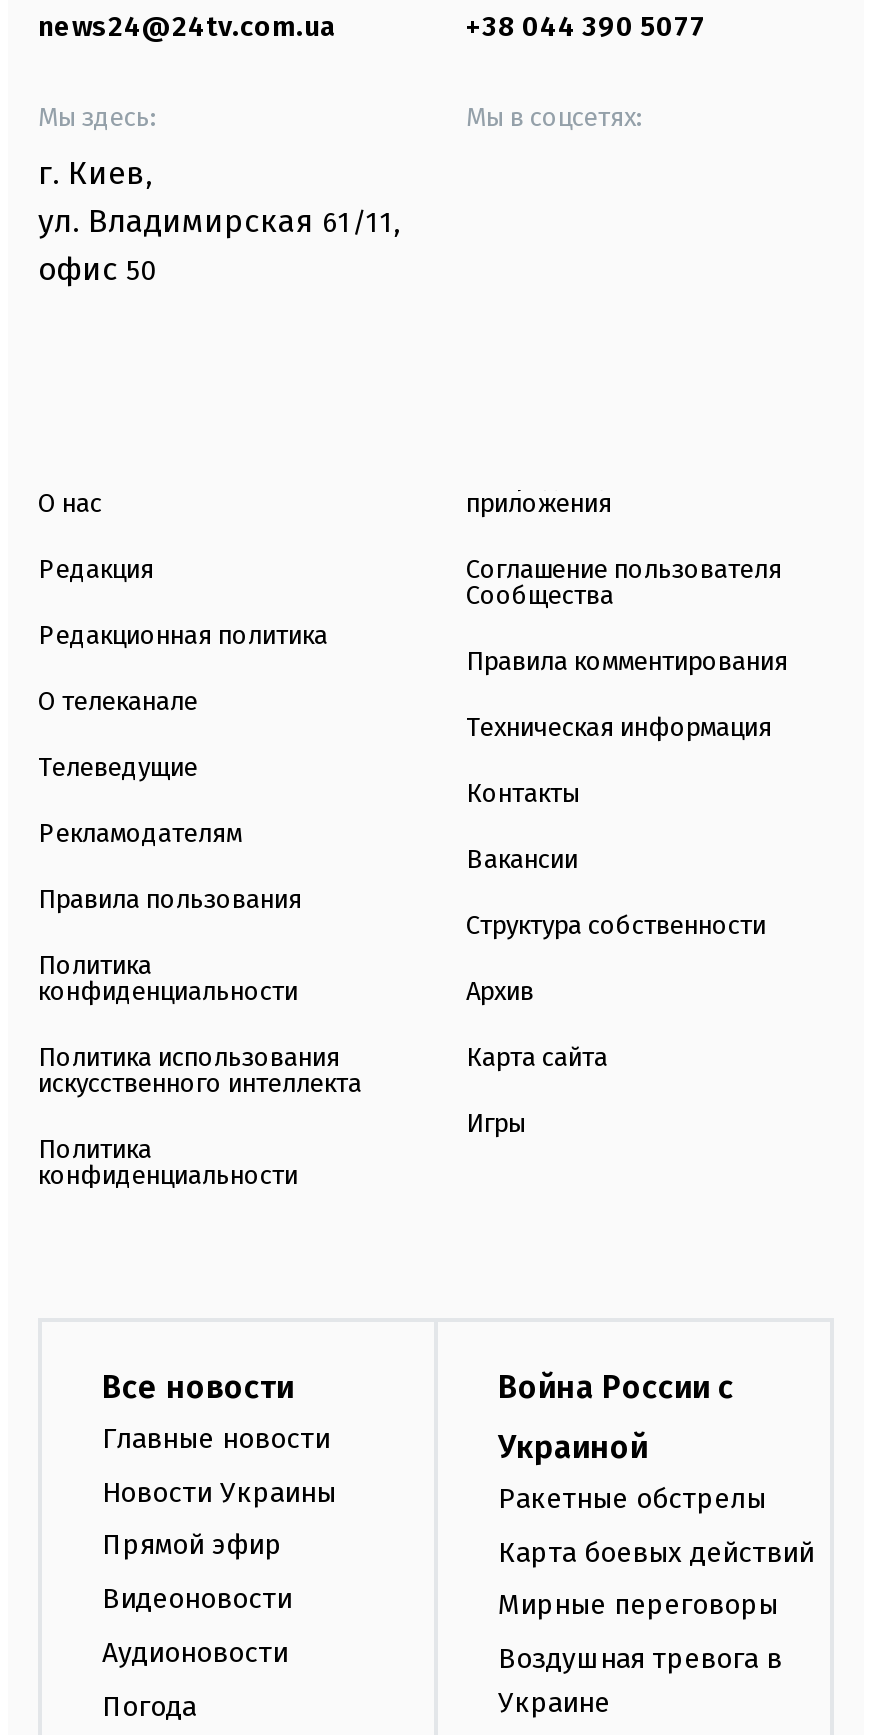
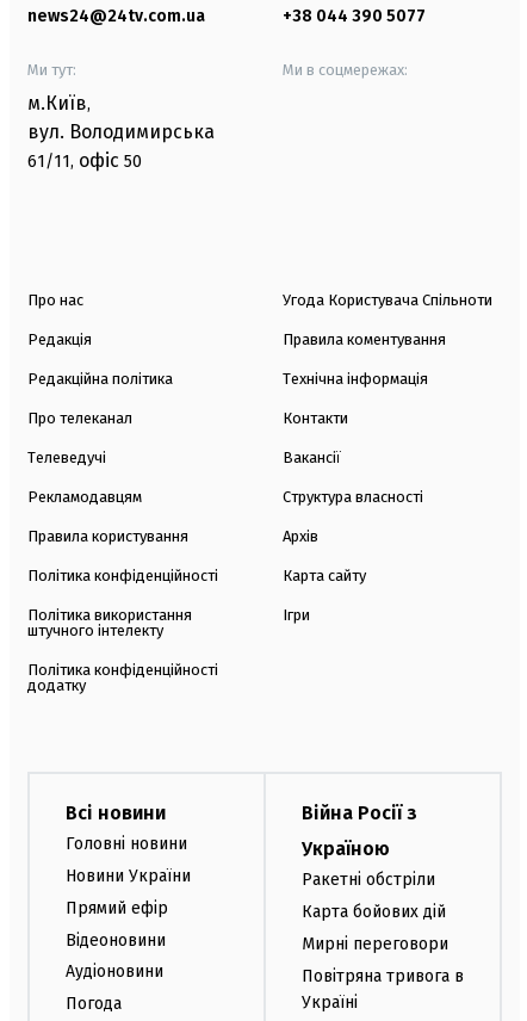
- Мы здесь:
- г. Киев,
- ул. Владимирская 61/11,
- офис 50
+ Ми тут:
+ м.Київ,
+ вул. Володимирська
+ 61/11, офіс 50

- Мы в соцсетях:
+ Ми в соцмережах:

- О нас
- Редакция
- Редакционная политика
- О телеканале
- Телеведущие
- Рекламодателям
- Правила пользования
- Политика
- конфиденциальности
- Политика использования
- искусственного интеллекта
- Политика
- конфиденциальности
+ Про нас
+ Редакція
+ Редакційна політика
+ Про телеканал
+ Телеведучі
+ Рекламодавцям
+ Правила користування
+ Політика конфіденційності
+ Політика використання
+ штучного інтелекту
+ Політика конфіденційності
+ додатку

- приложения
- Соглашение пользователя
- Сообщества
- Правила комментирования
- Техническая информация
- Контакты
- Вакансии
- Структура собственности
- Архив
- Карта сайта
- Игры
+ Угода Користувача Спільноти
+ Правила коментування
+ Технічна інформація
+ Контакти
+ Вакансії
+ Структура власності
+ Архів
+ Карта сайту
+ Ігри

- Все новости
- Главные новости
- Новости Украины
- Прямой эфир
- Видеоновости
- Аудионовости
+ Всі новини
+ Головні новини
+ Новини України
+ Прямий ефір
+ Відеоновини
+ Аудіоновини

- Война России с
+ Війна Росії з

- Украиной
- Ракетные обстрелы
+ Україною
+ Ракетні обстріли

- Карта боевых действий
+ Карта бойових дій

- Мирные переговоры
+ Мирні переговори

- Воздушная тревога в
- Украине
+ Повітряна тривога в
+ Україні
